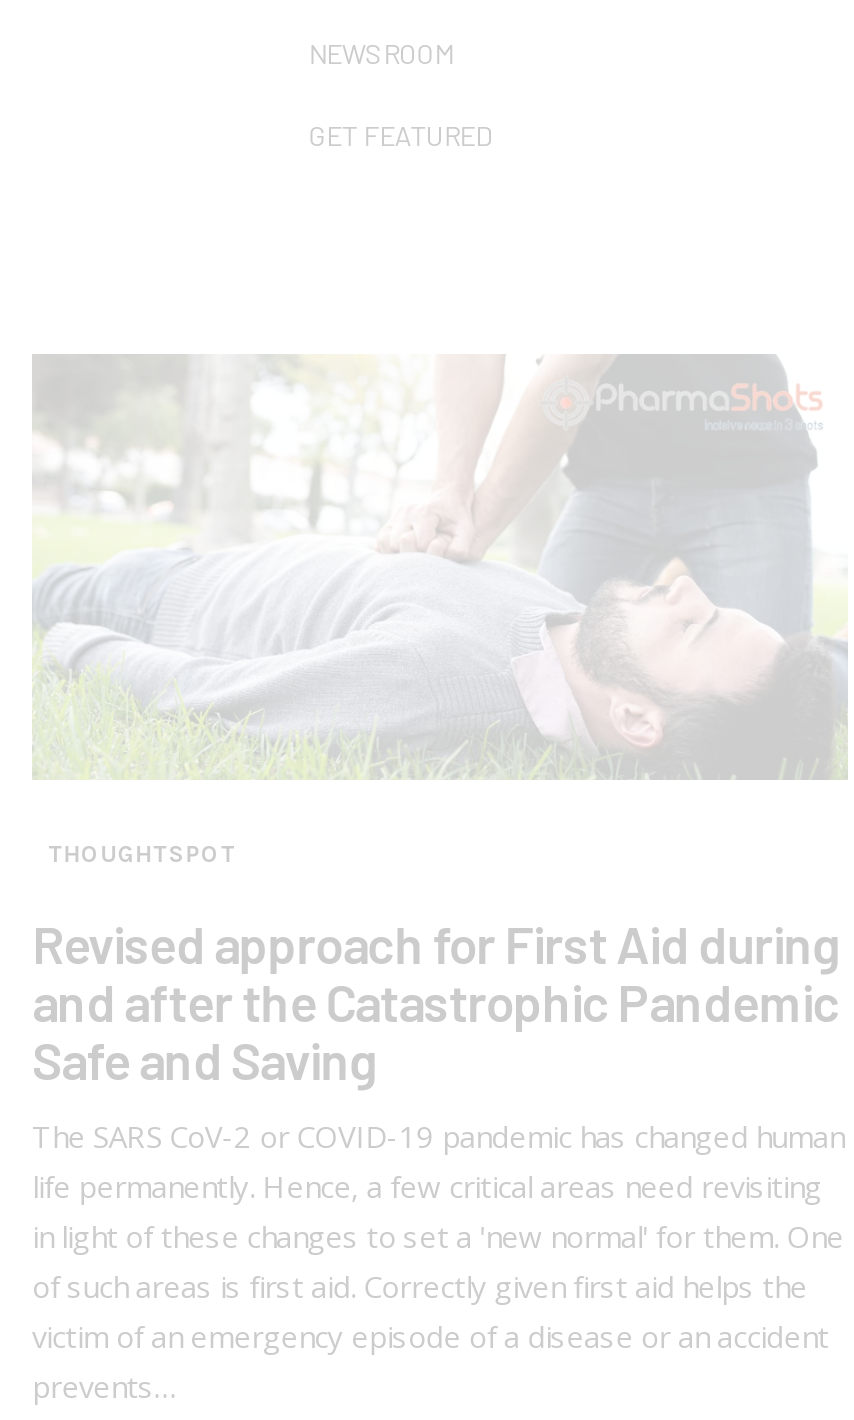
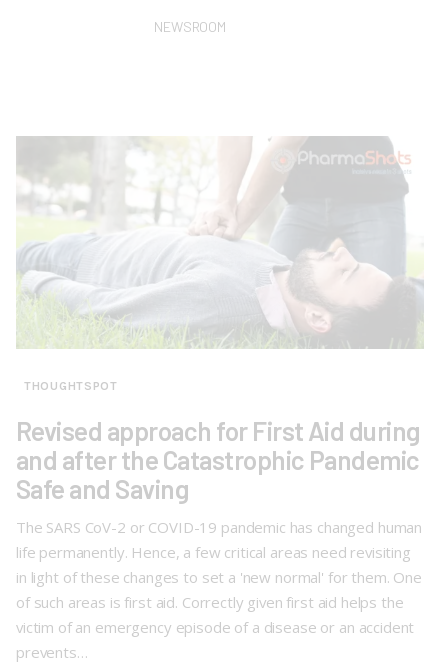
- GET FEATURED
